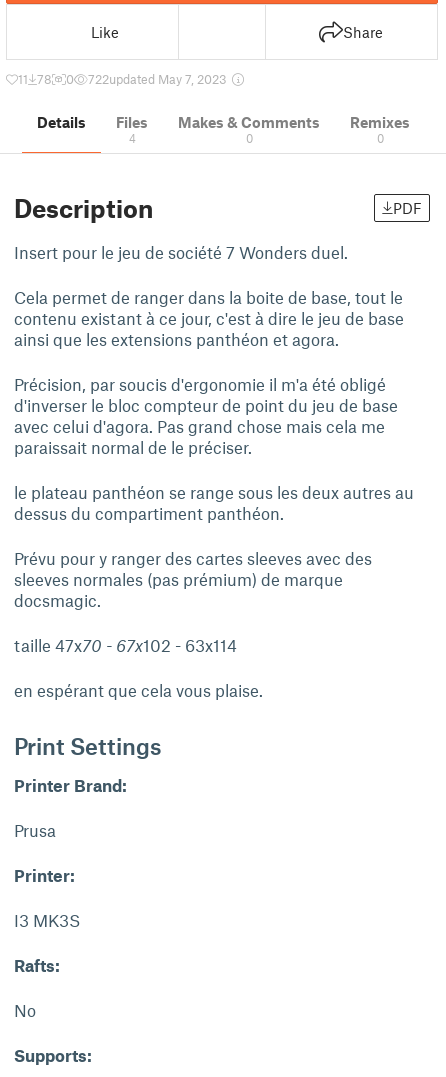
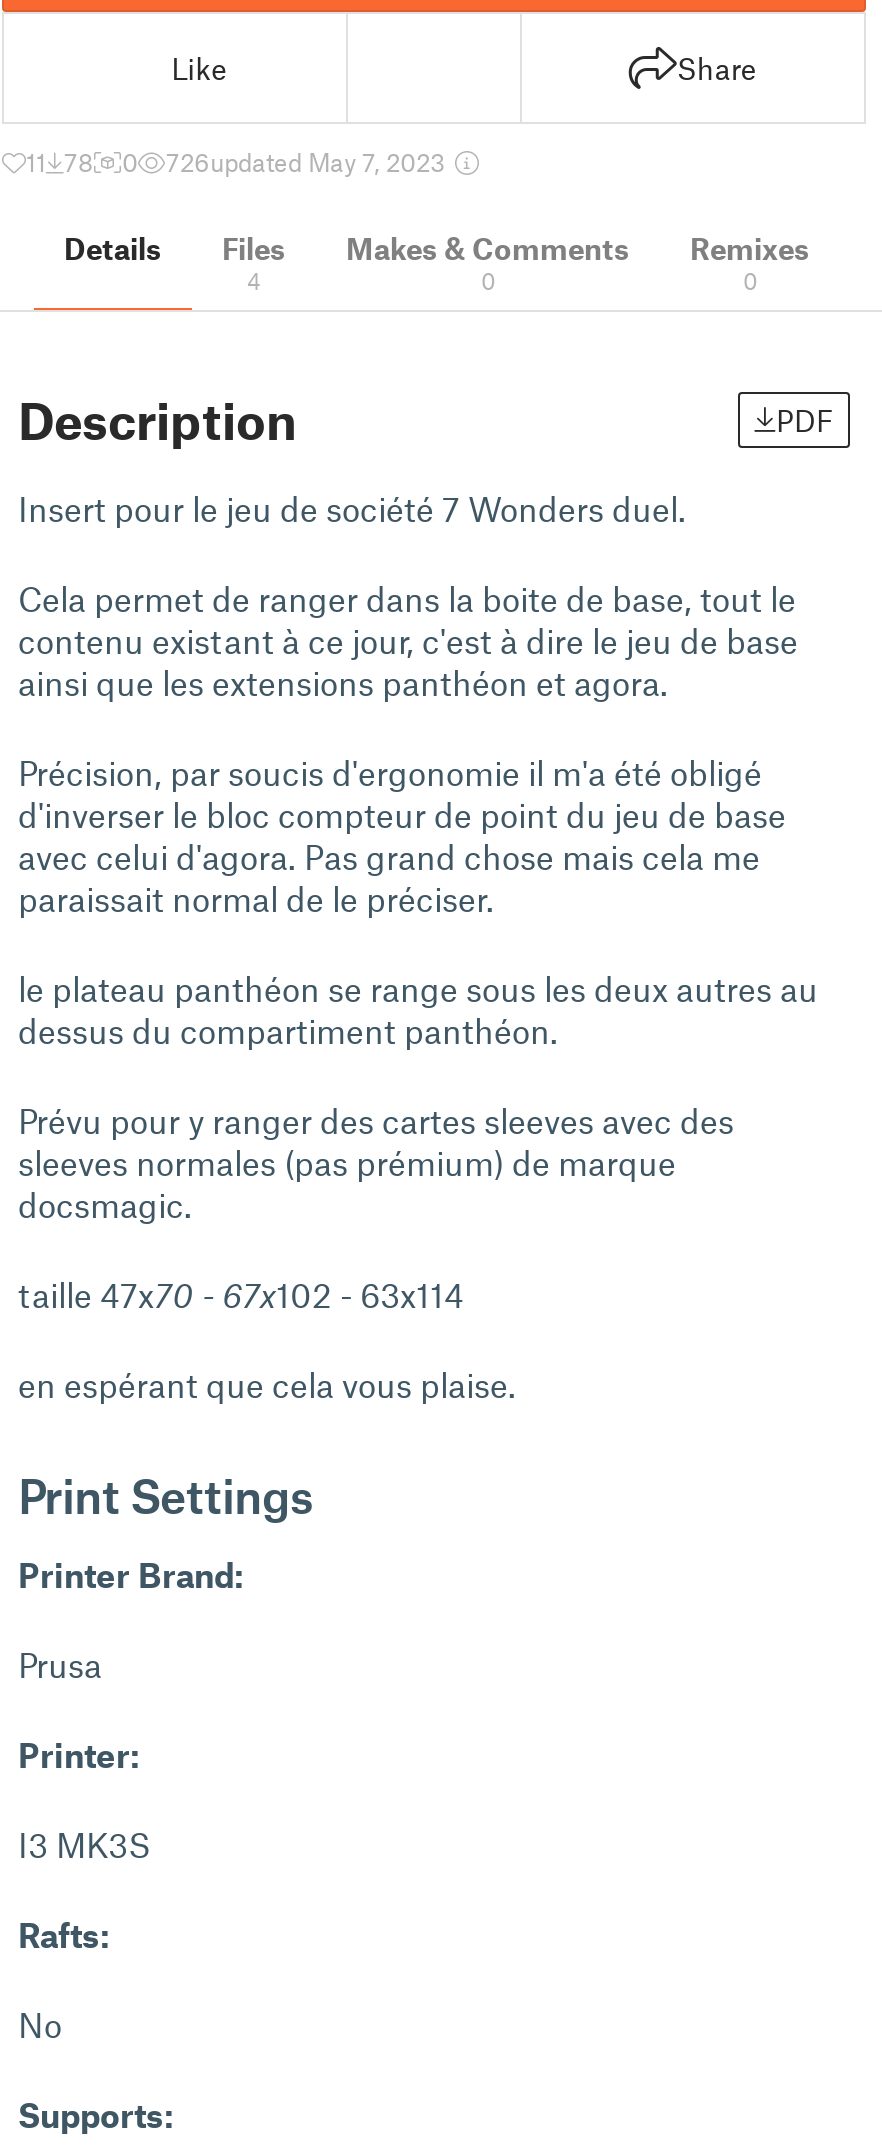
- 722updated May 7, 2023
+ 726updated May 7, 2023
